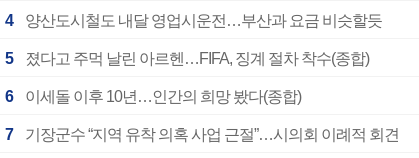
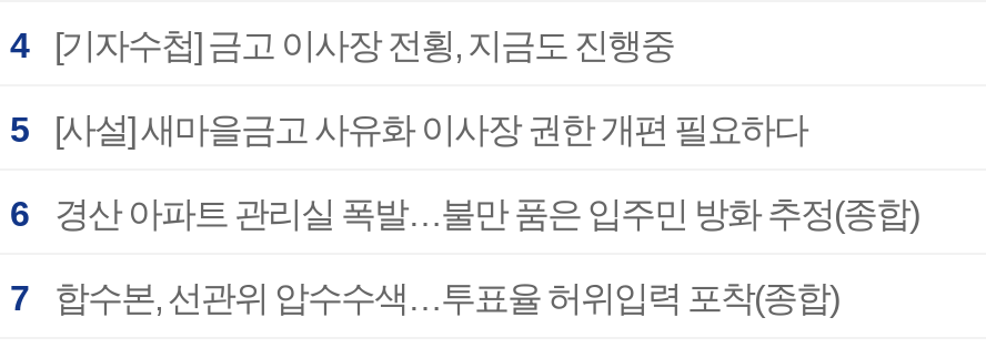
- 양산도시철도 내달 영업시운전…부산과 요금 비슷할듯
+ [기자수첩] 금고 이사장 전횡, 지금도 진행중

- 졌다고 주먹 날린 아르헨…FIFA, 징계 절차 착수(종합)
+ [사설] 새마을금고 사유화 이사장 권한 개편 필요하다

- 이세돌 이후 10년…인간의 희망 봤다(종합)
+ 경산 아파트 관리실 폭발…불만 품은 입주민 방화 추정(종합)

- 기장군수 “지역 유착 의혹 사업 근절”…시의회 이례적 회견
+ 합수본, 선관위 압수수색…투표율 허위입력 포착(종합)
